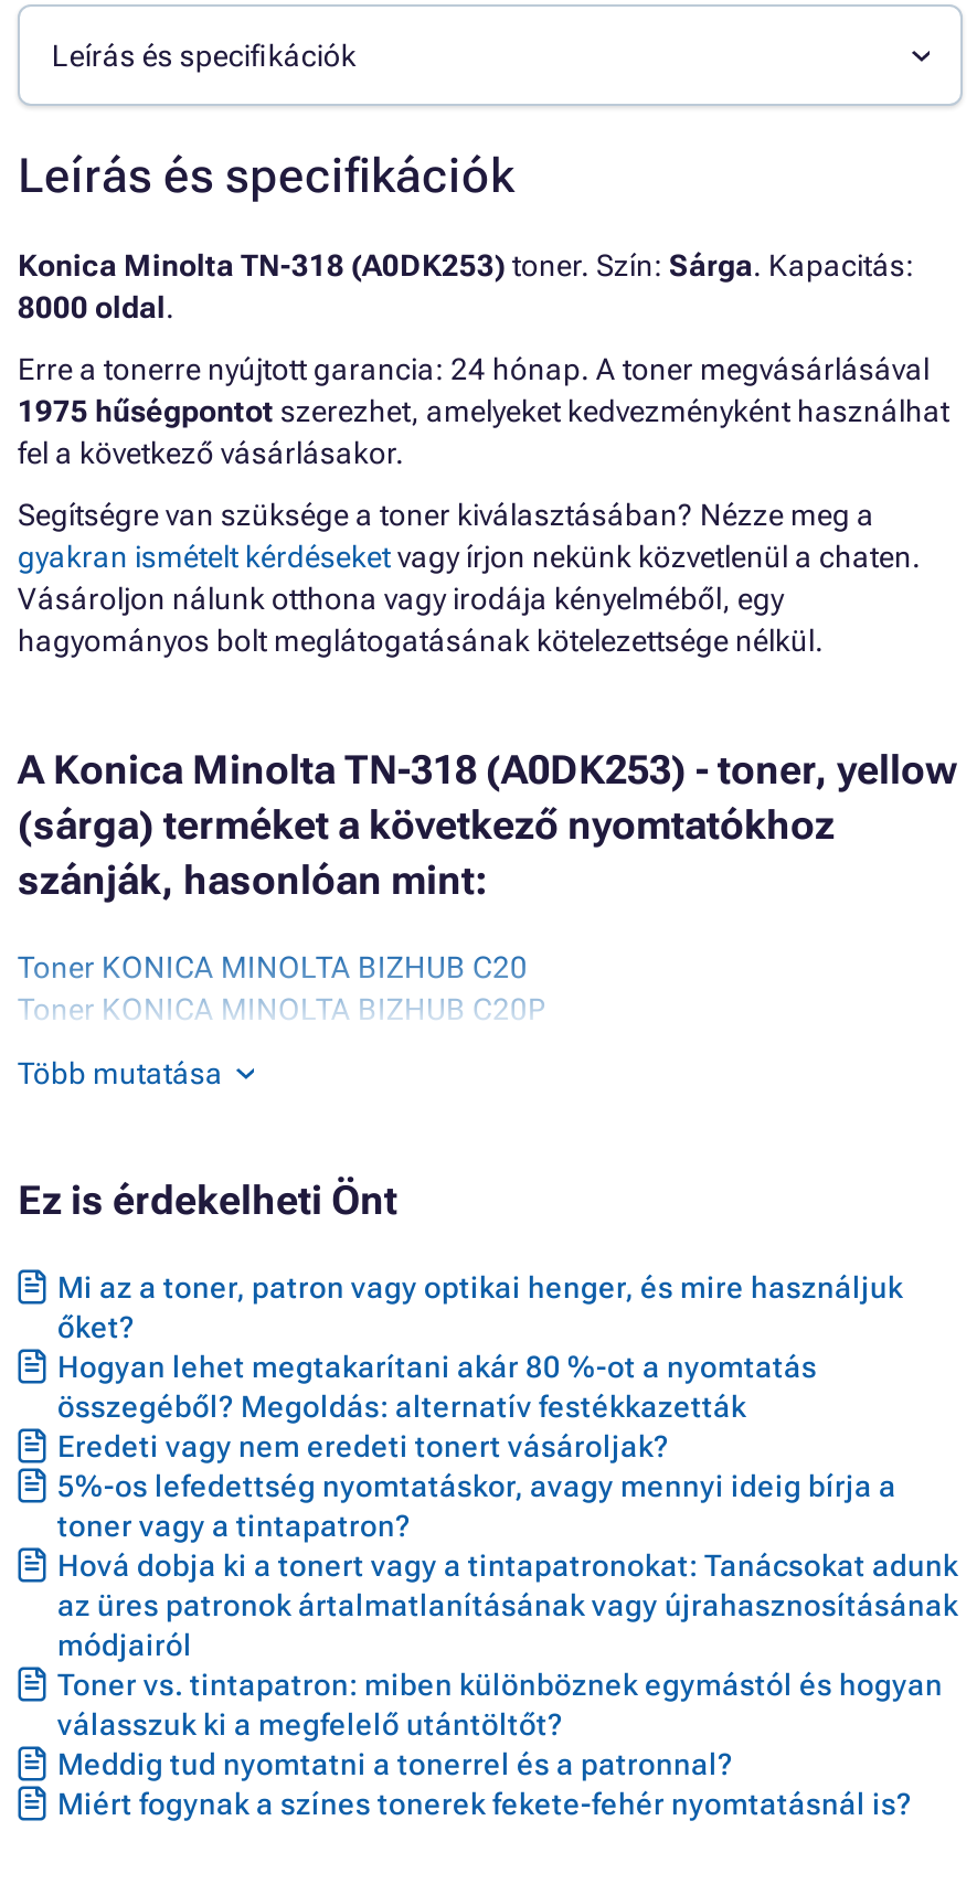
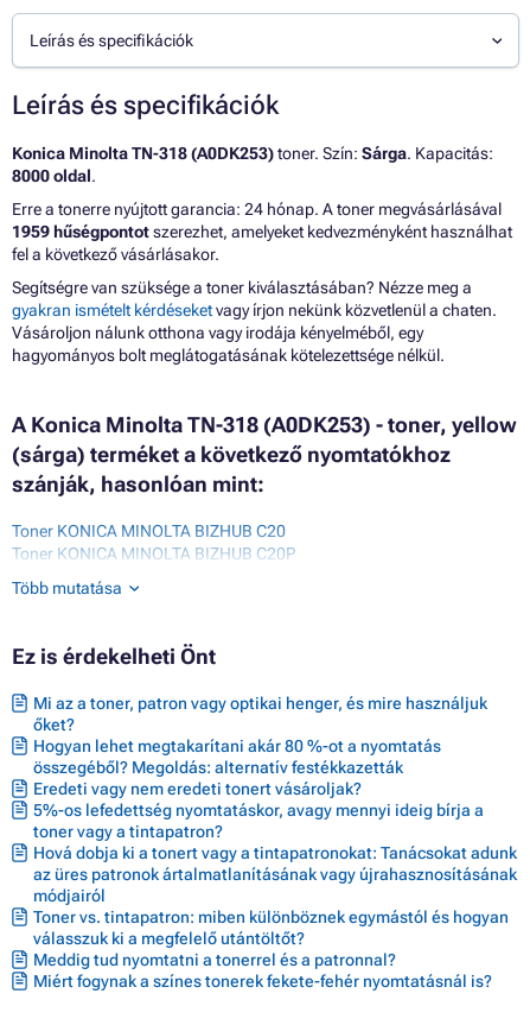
- 1975 hűségpontot szerezhet, amelyeket kedvezményként használhat
+ 1959 hűségpontot szerezhet, amelyeket kedvezményként használhat
